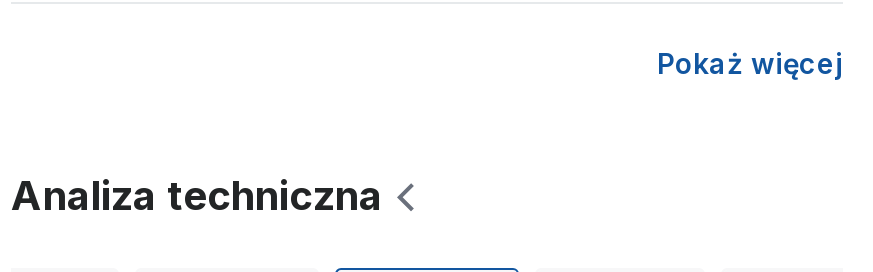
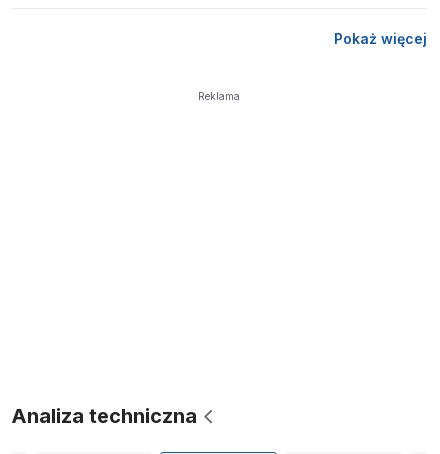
+ Reklama
